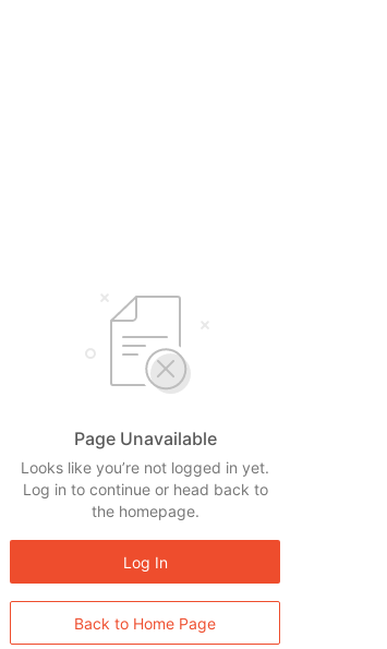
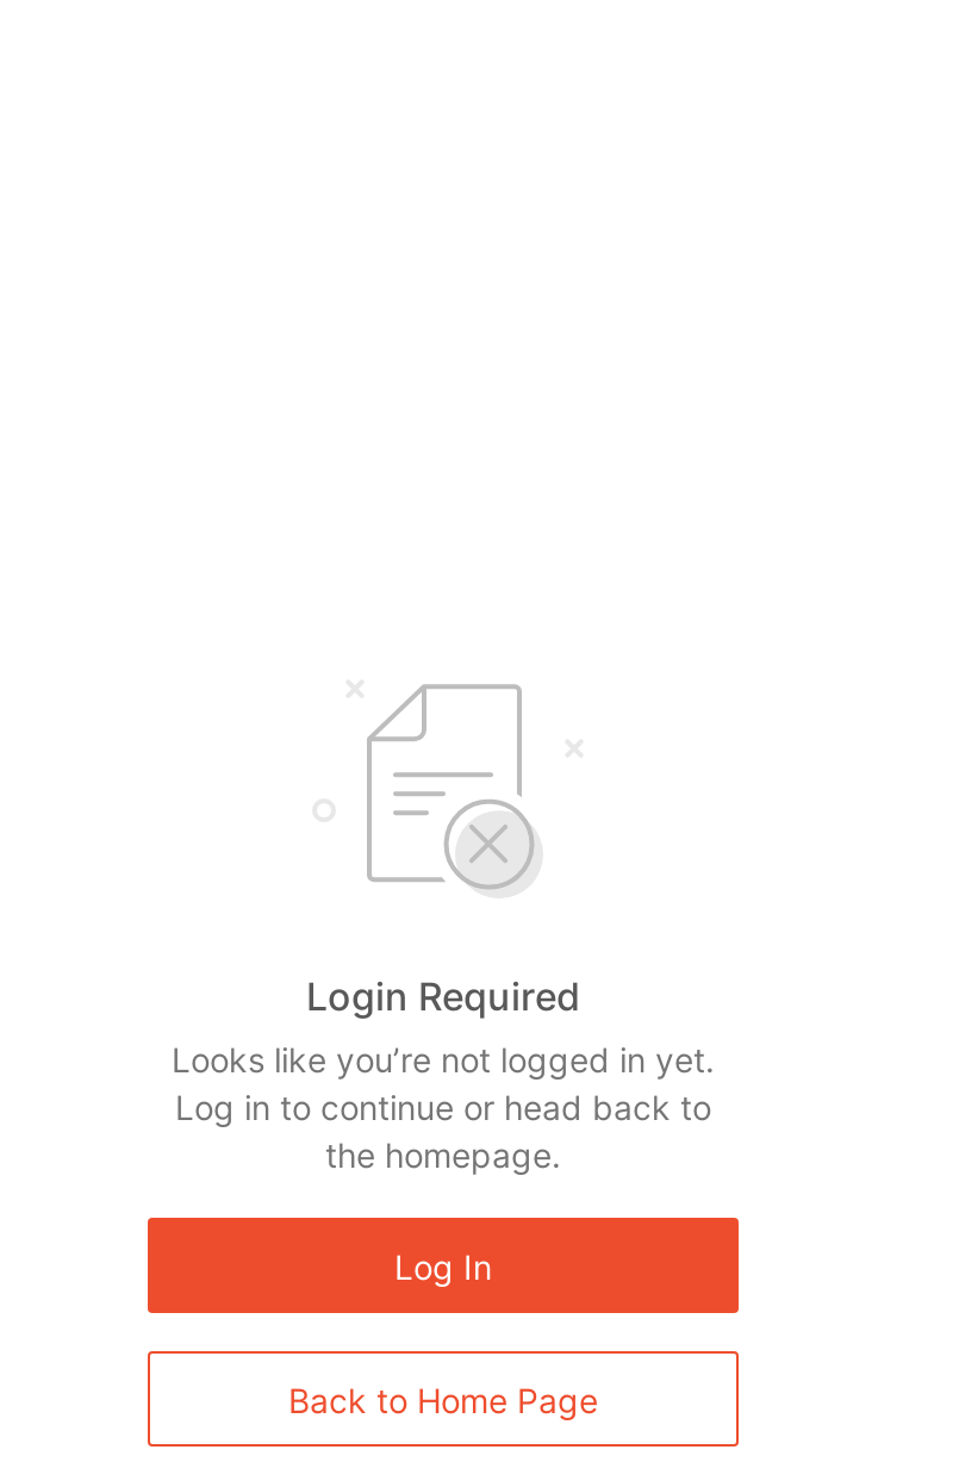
- Page Unavailable
+ Login Required
